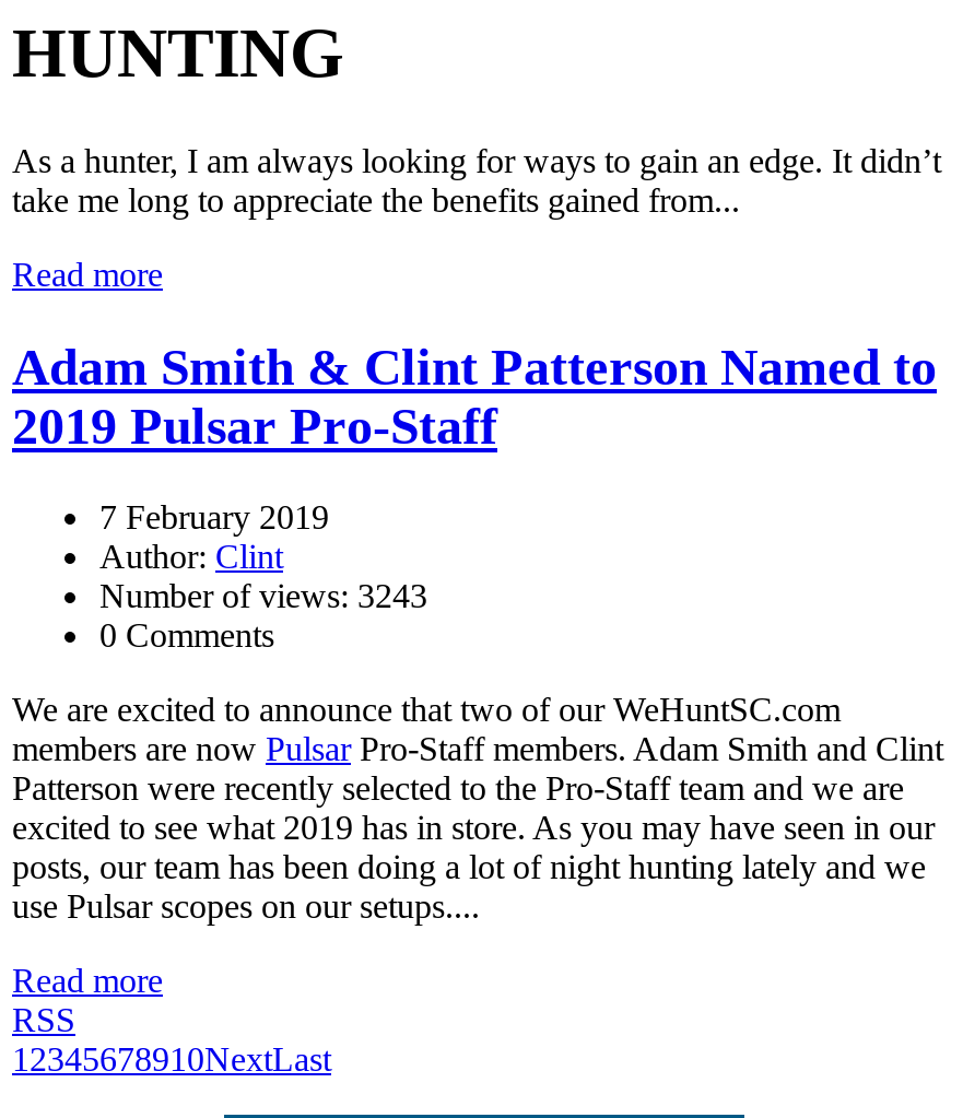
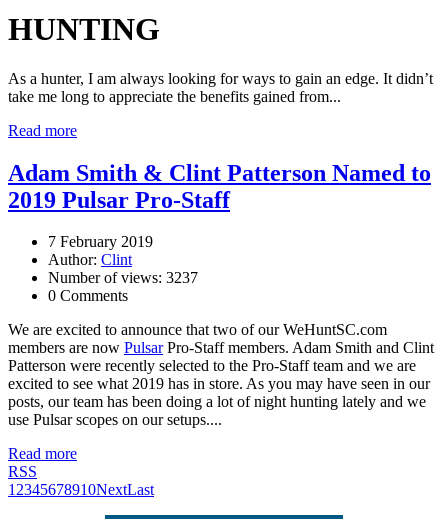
- Number of views: 3243
+ Number of views: 3237
